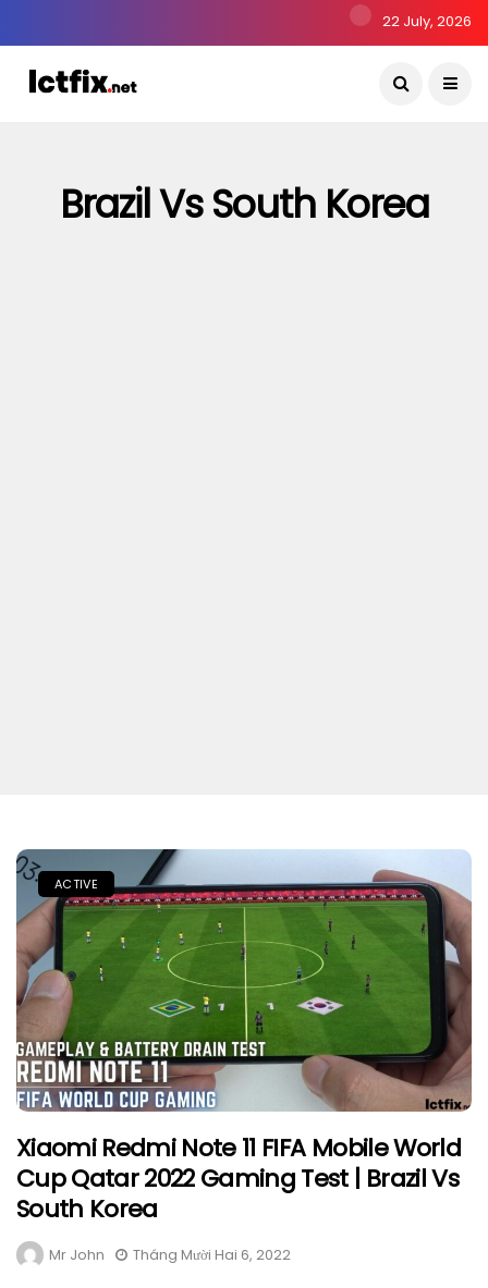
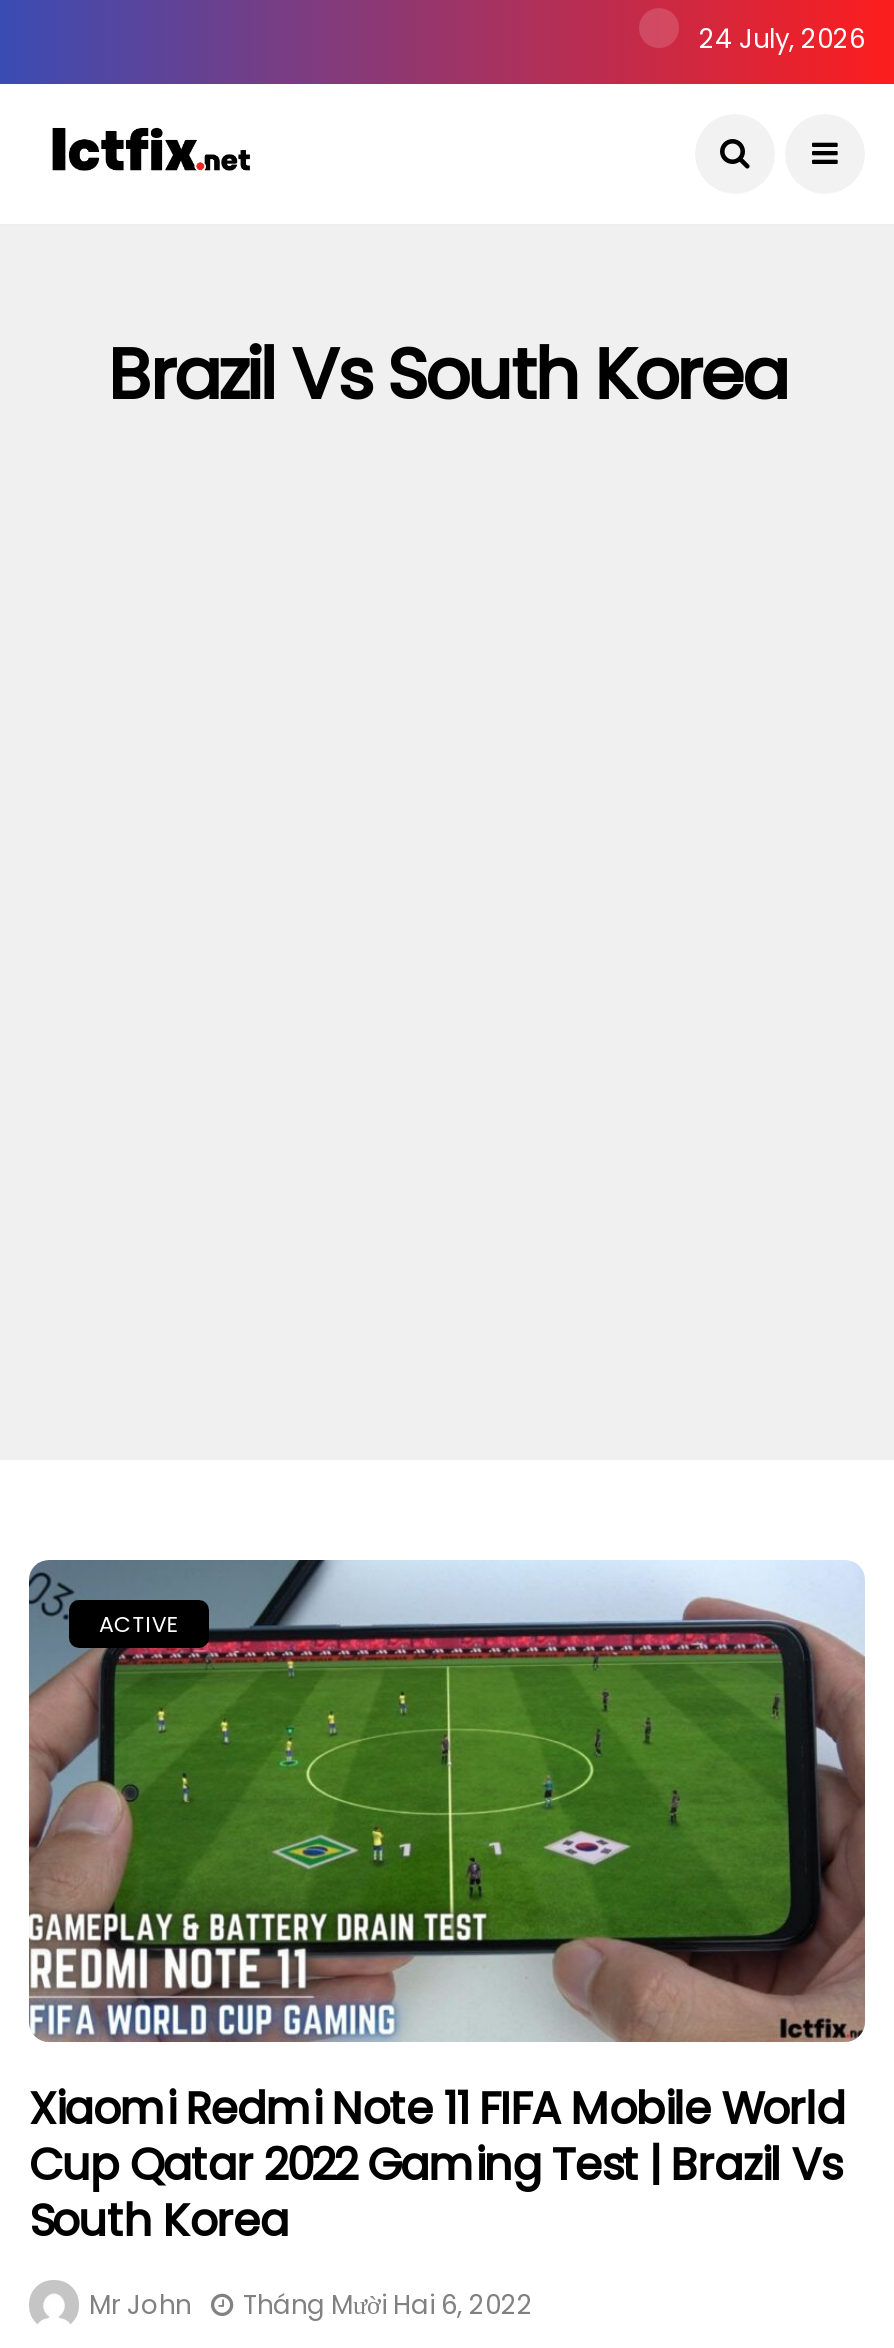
- 22 July, 2026
+ 24 July, 2026
